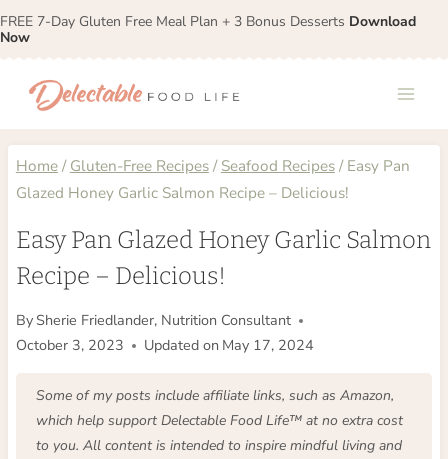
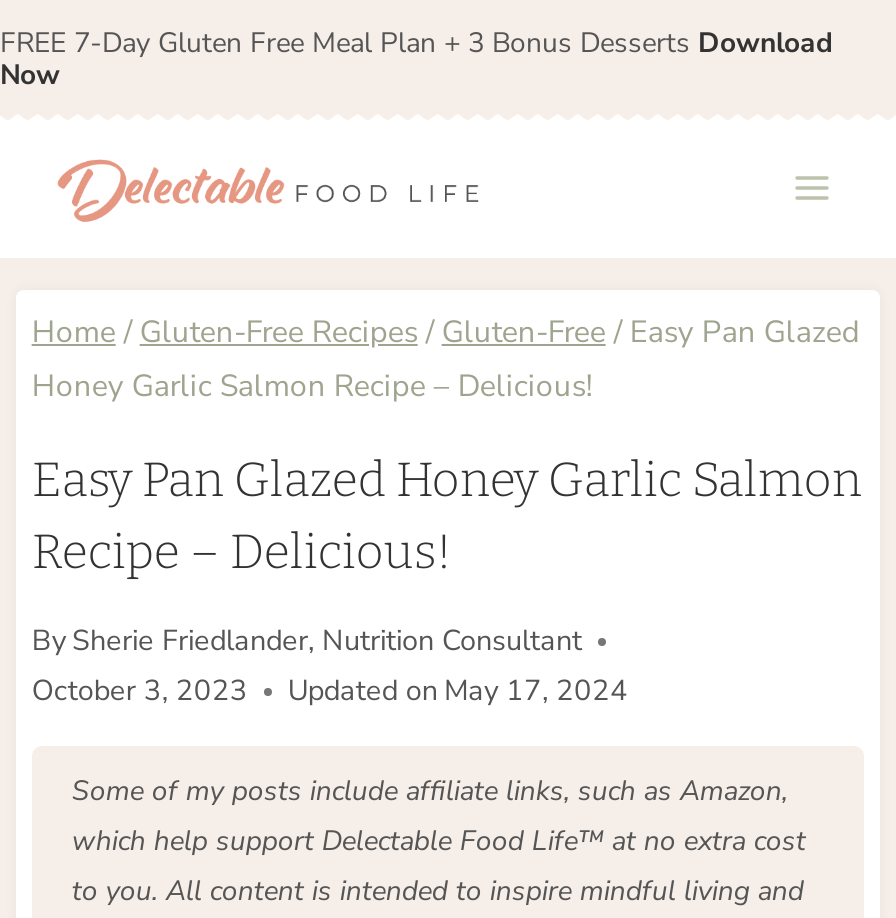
- Home / Gluten-Free Recipes / Seafood Recipes / Easy Pan
- Glazed Honey Garlic Salmon Recipe – Delicious!
+ Home / Gluten-Free Recipes / Gluten-Free / Easy Pan Glazed
+ Honey Garlic Salmon Recipe – Delicious!
